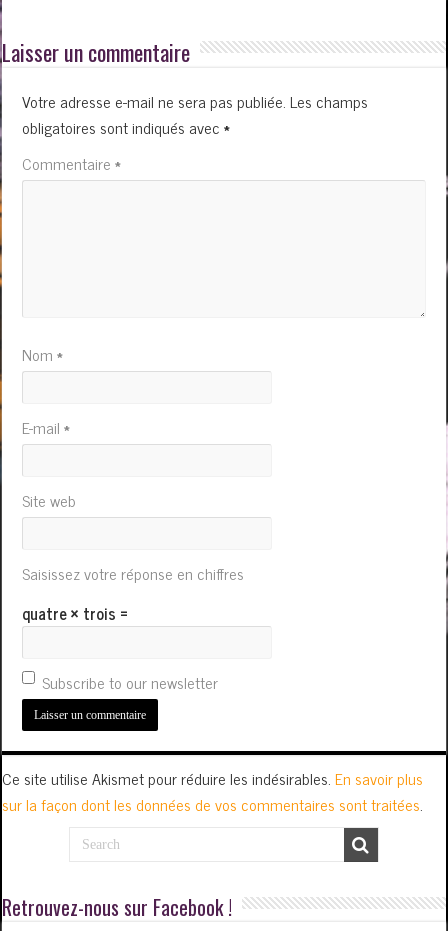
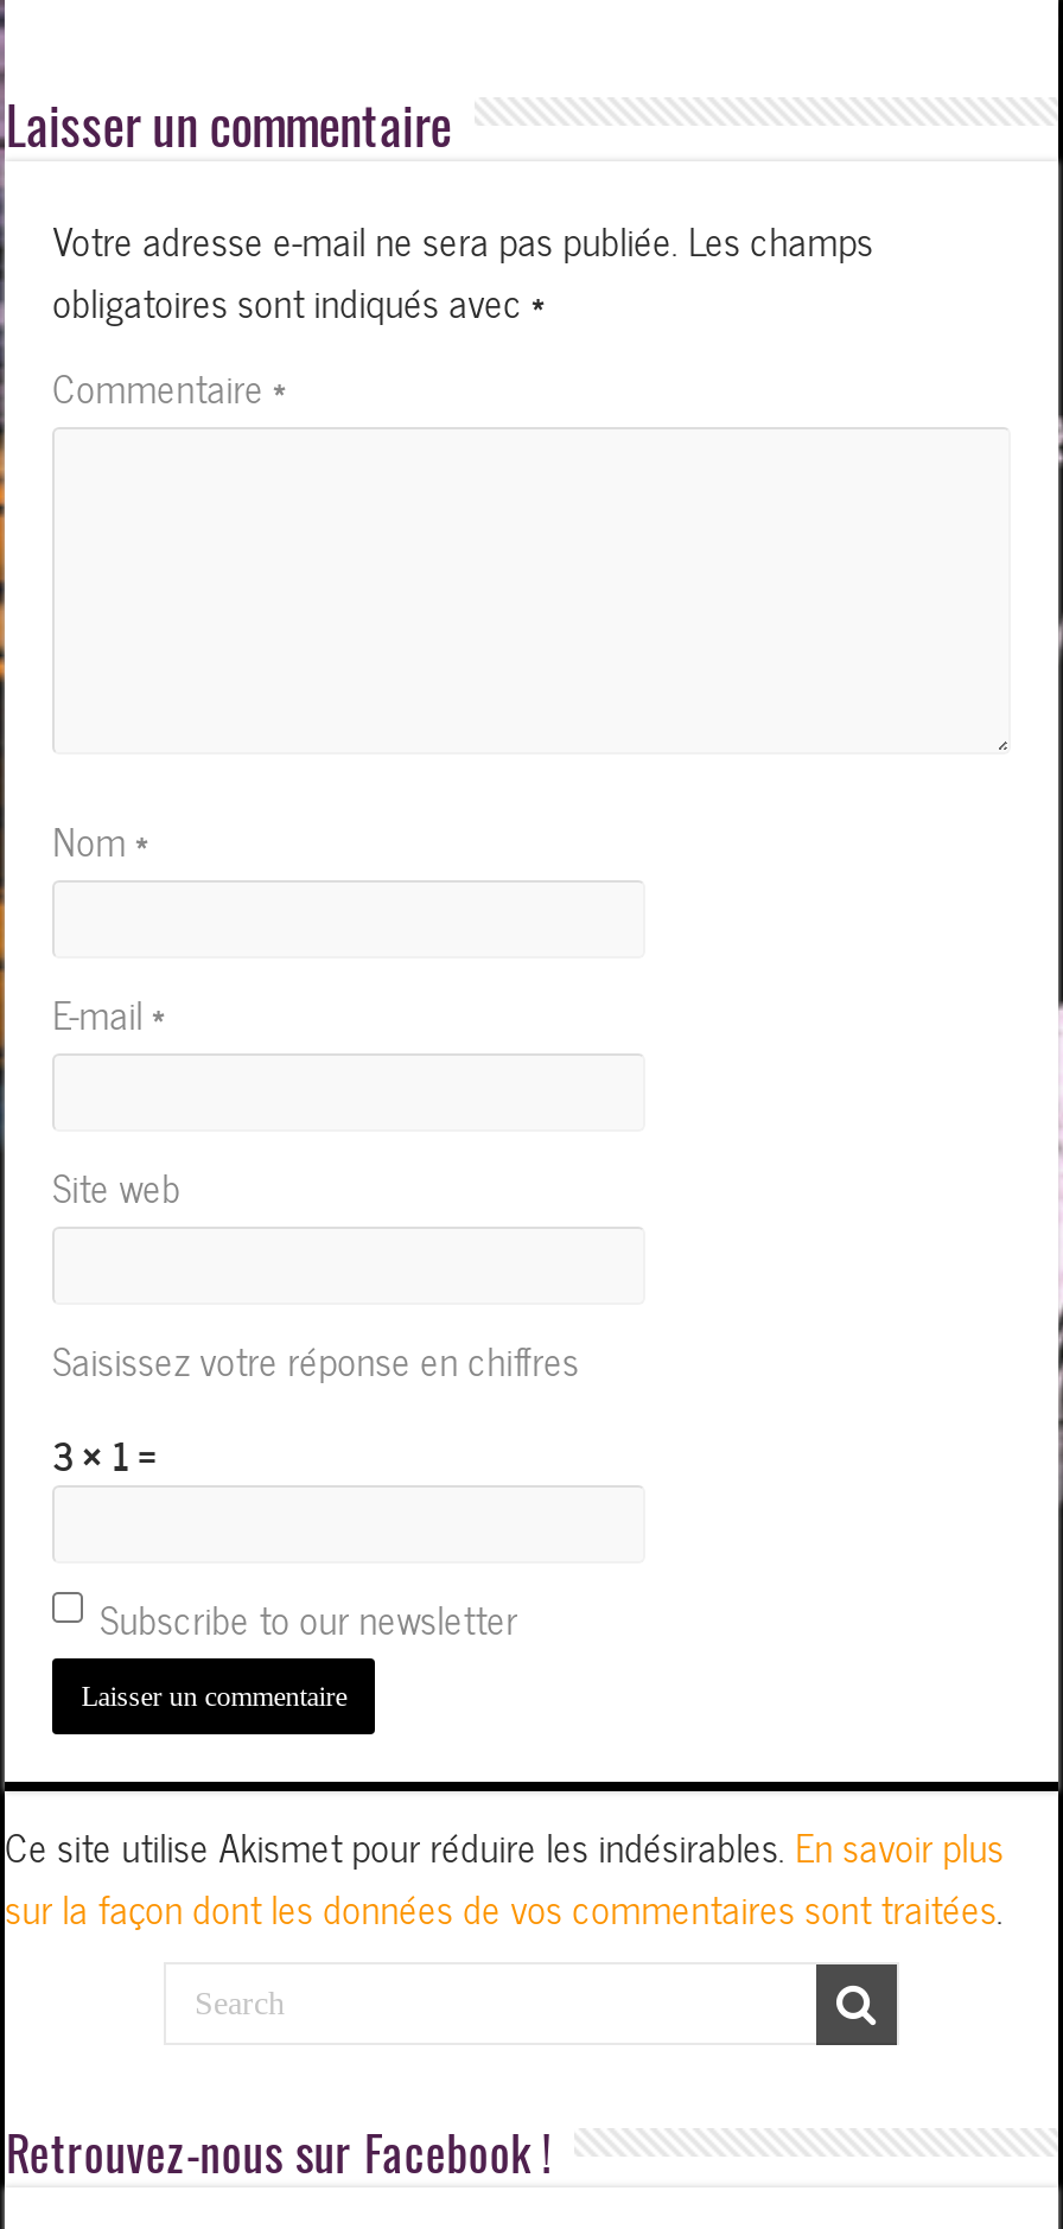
- quatre × trois =
+ 3 × 1 =
